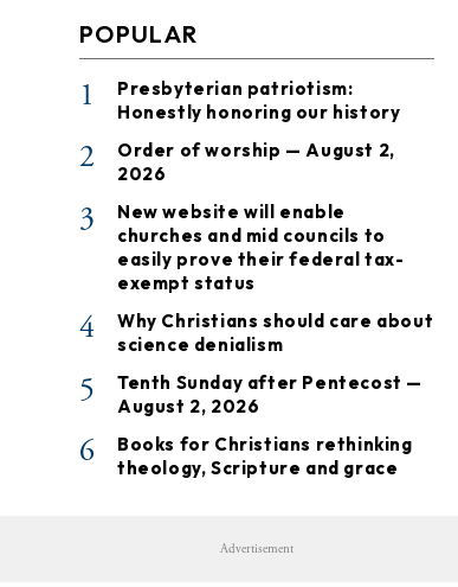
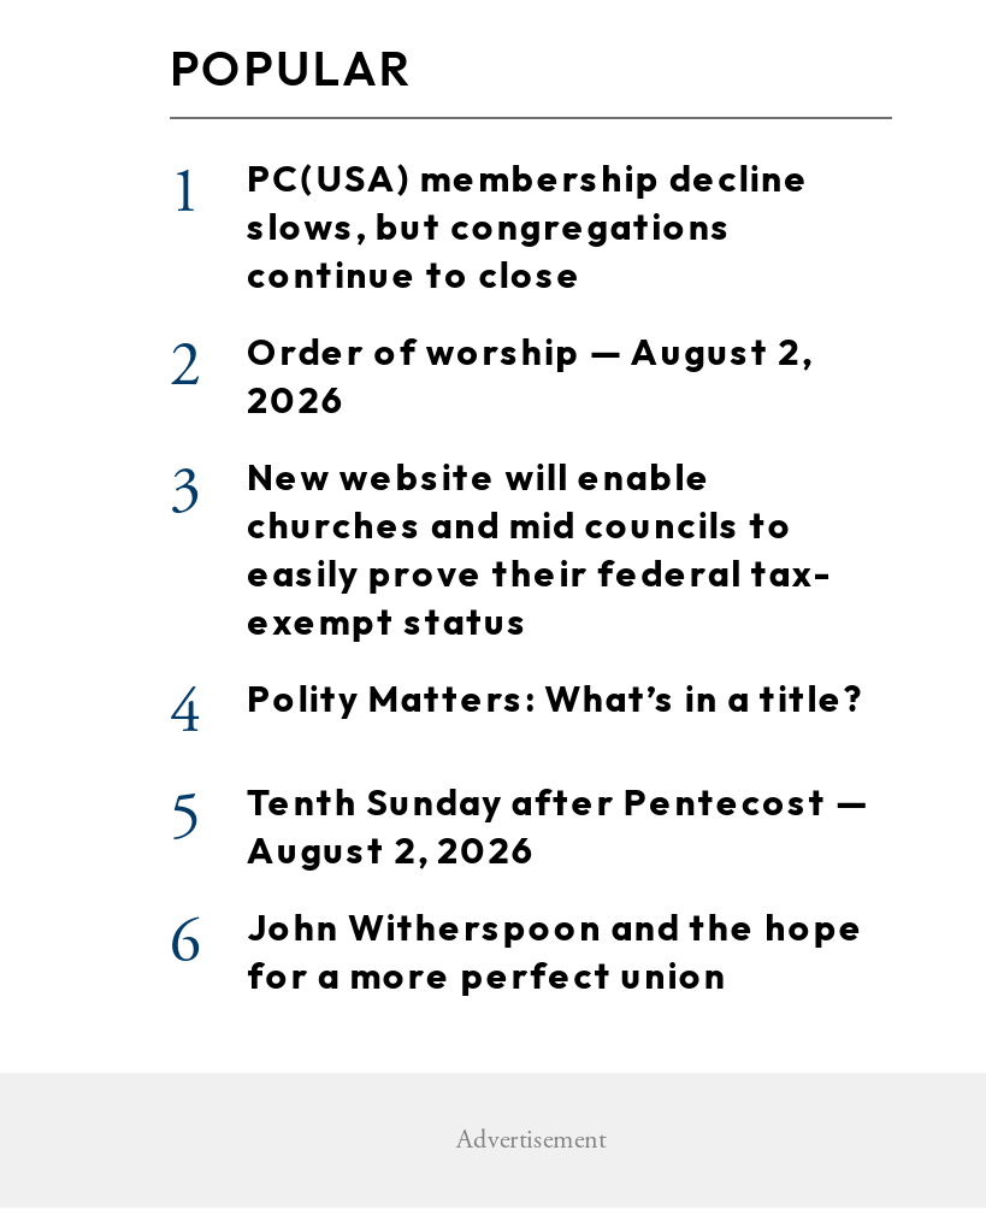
- Presbyterian patriotism:
- Honestly honoring our history
+ PC(USA) membership decline
+ slows, but congregations
+ continue to close

- Why Christians should care about
- science denialism
+ Polity Matters: What’s in a title?

- Books for Christians rethinking
- theology, Scripture and grace
+ John Witherspoon and the hope
+ for a more perfect union
